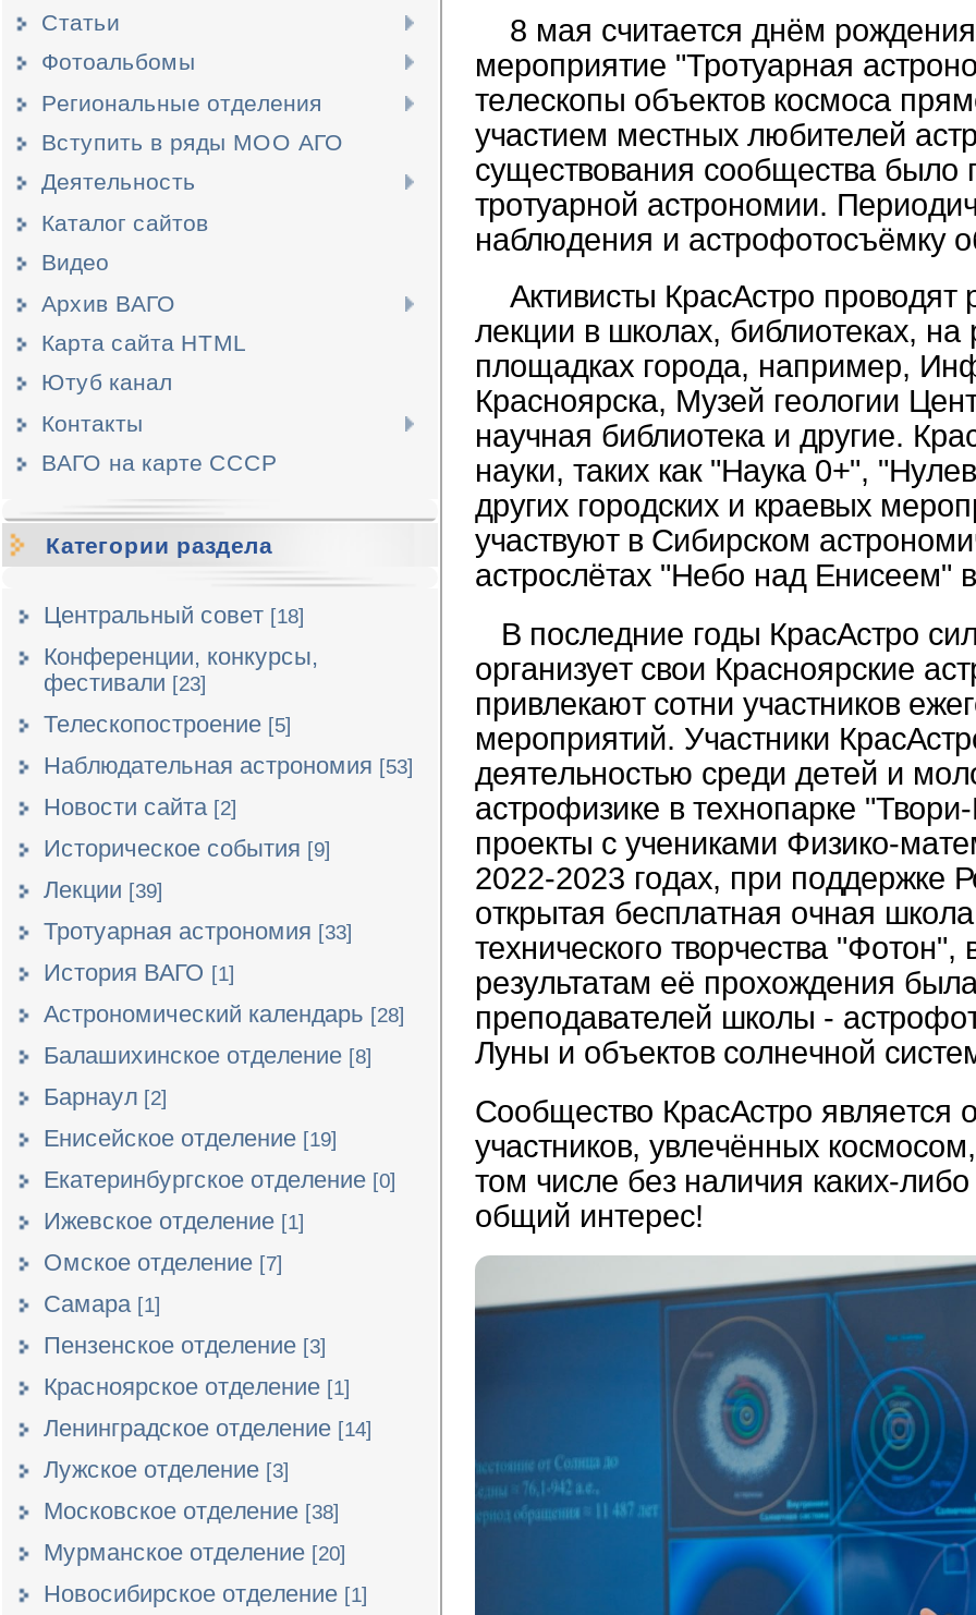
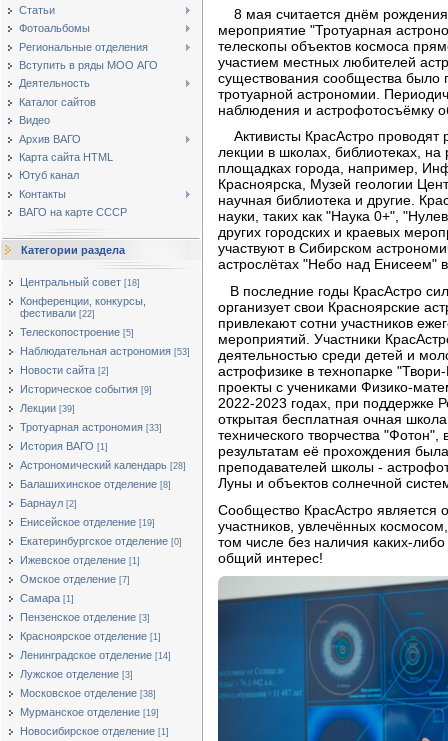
- фестивали [23]
+ фестивали [22]

- Мурманское отделение [20]
+ Мурманское отделение [19]
